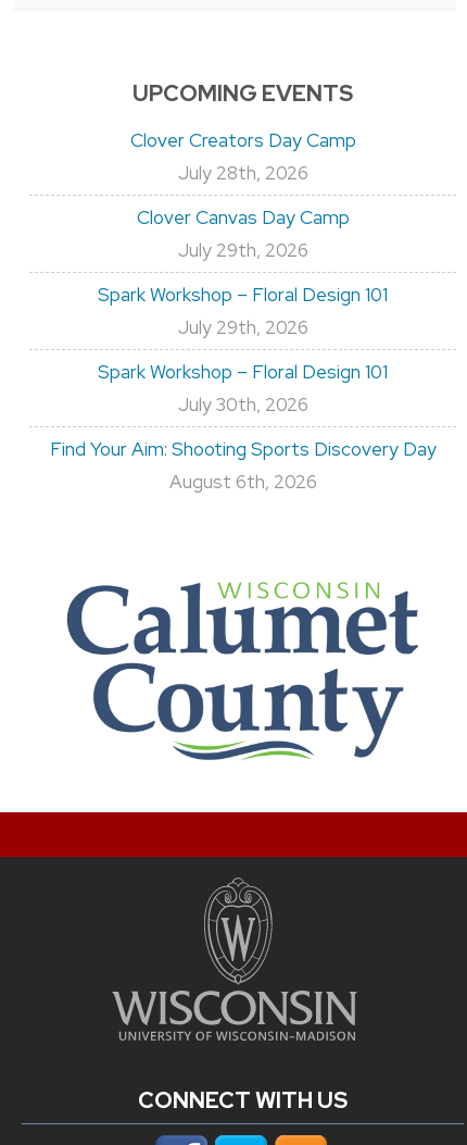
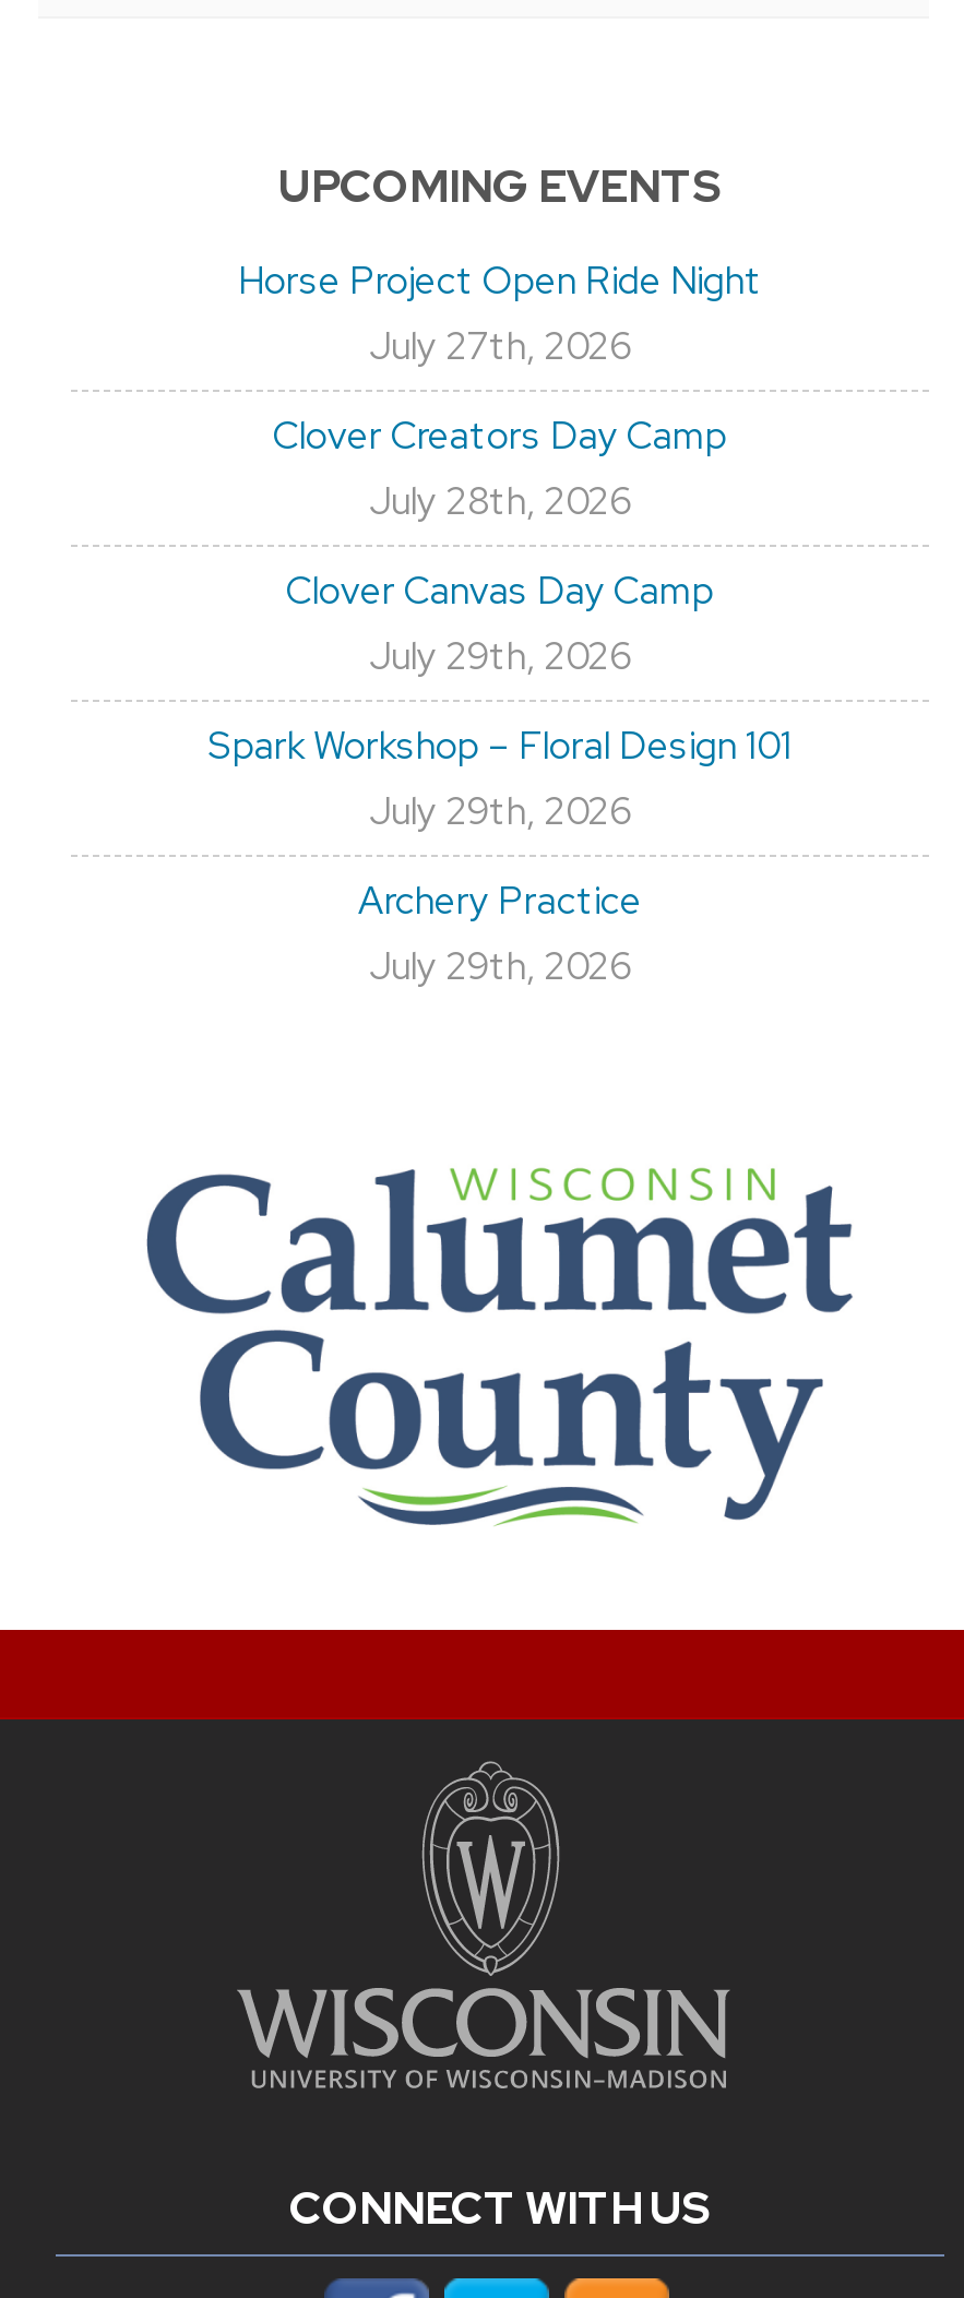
+ Horse Project Open Ride Night
+ July 27th, 2026

moved down: Clover Creators Day Camp | July 28th, 2026 | Clover Canvas Day Camp | July 29th, 2026 | Spark Workshop – Floral Design 101 | July 29th, 2026

- Spark Workshop – Floral Design 101
- July 30th, 2026
- Find Your Aim: Shooting Sports Discovery Day
- August 6th, 2026
+ Archery Practice
+ July 29th, 2026
